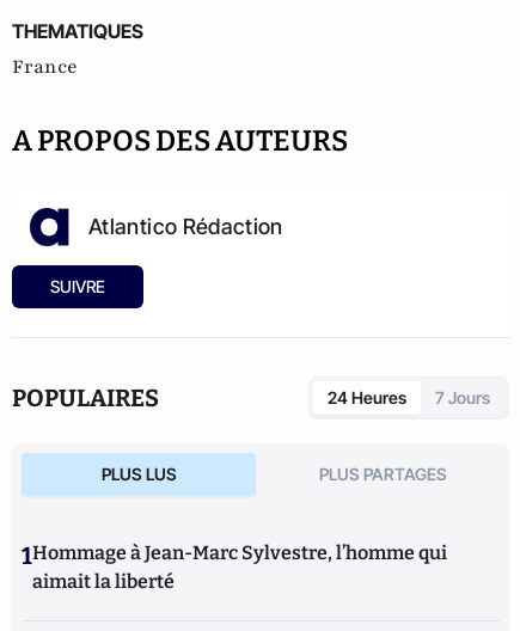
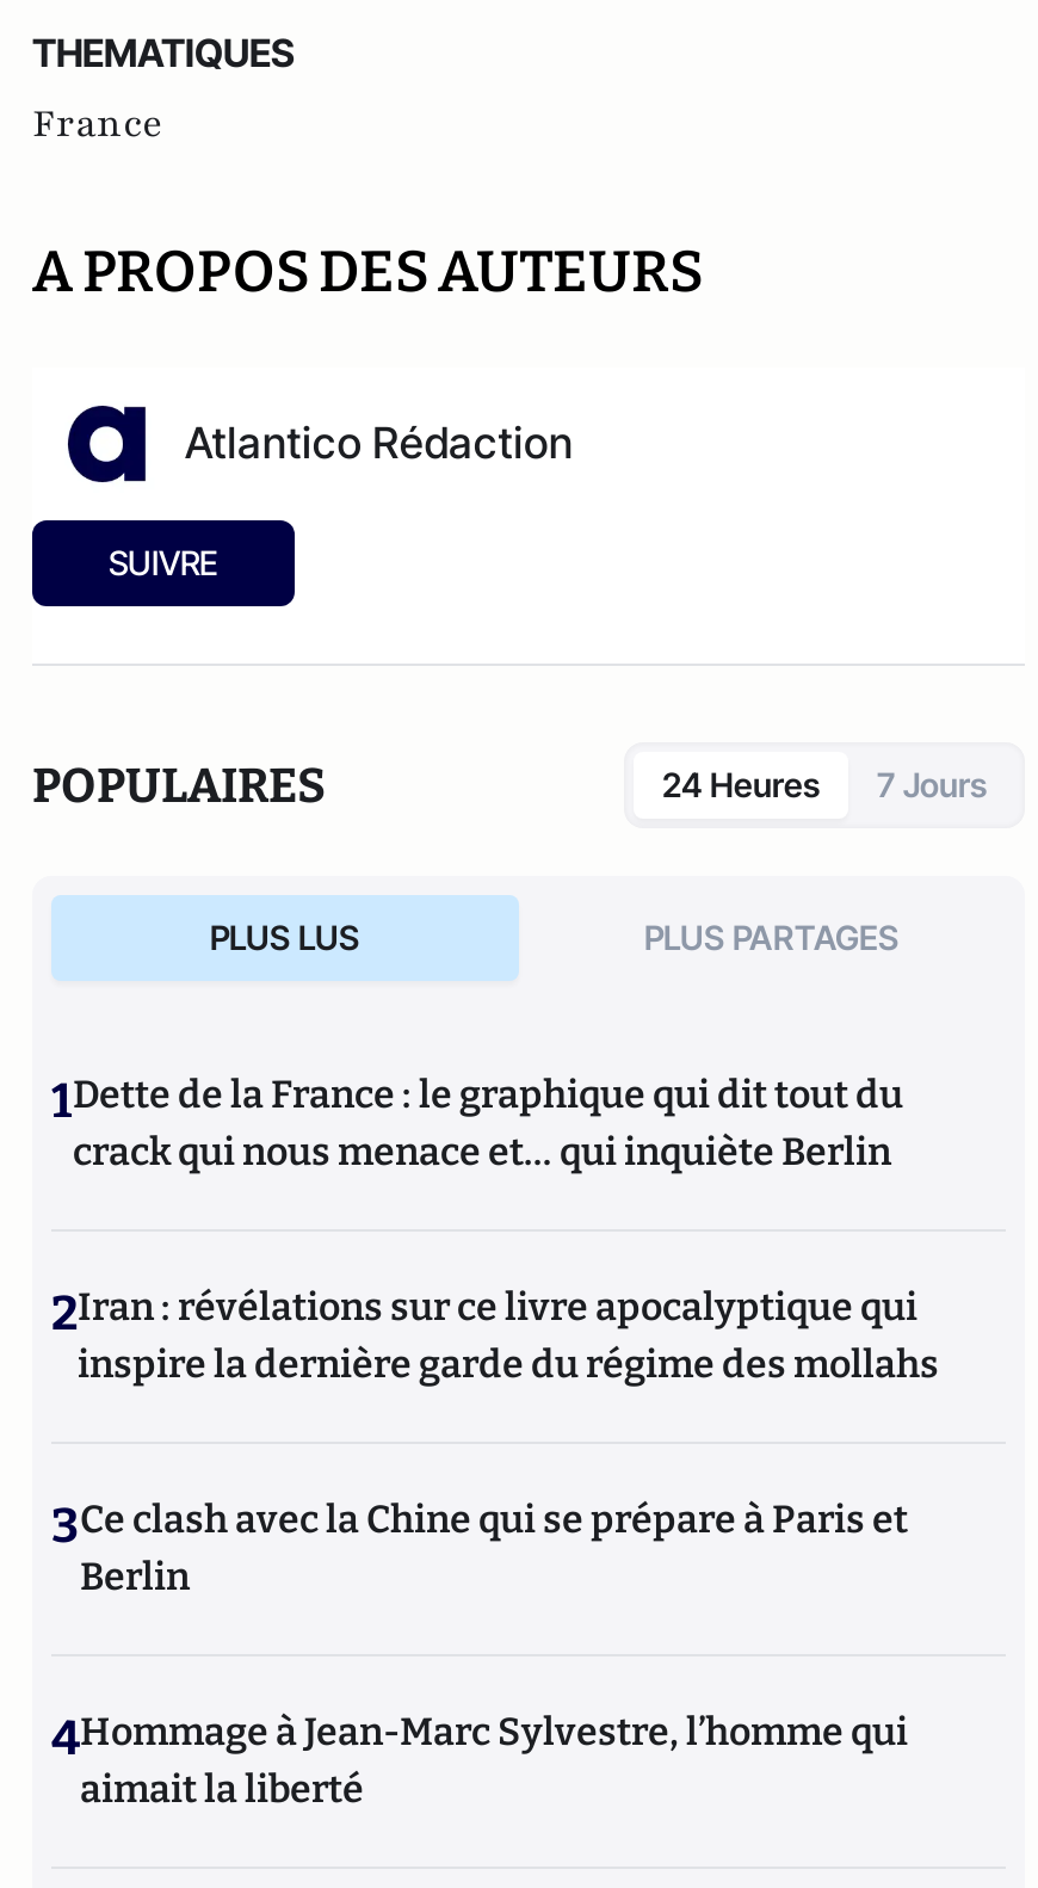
- 1Hommage à Jean-Marc Sylvestre, l’homme qui
+ 1Dette de la France : le graphique qui dit tout du
+ crack qui nous menace et… qui inquiète Berlin
+ 2Iran : révélations sur ce livre apocalyptique qui
+ inspire la dernière garde du régime des mollahs
+ 3Ce clash avec la Chine qui se prépare à Paris et
+ Berlin
+ 4Hommage à Jean-Marc Sylvestre, l’homme qui
